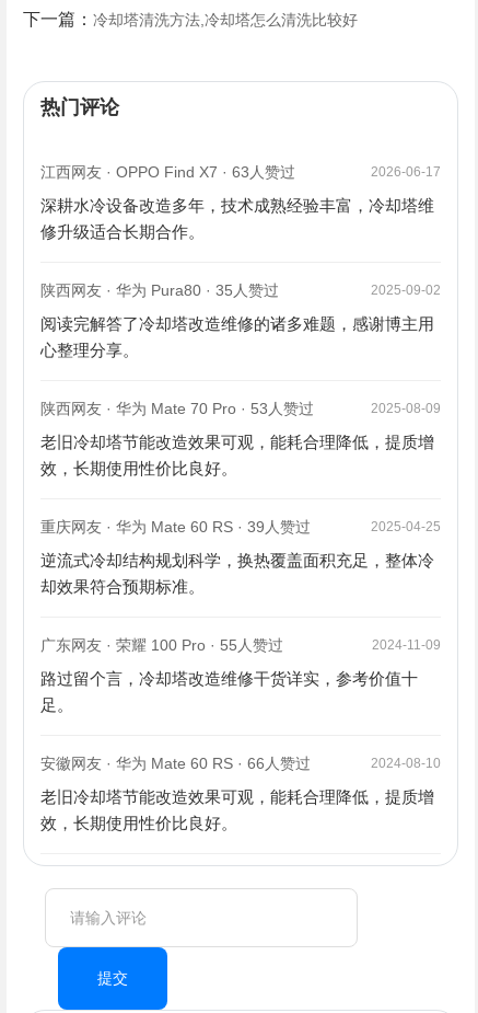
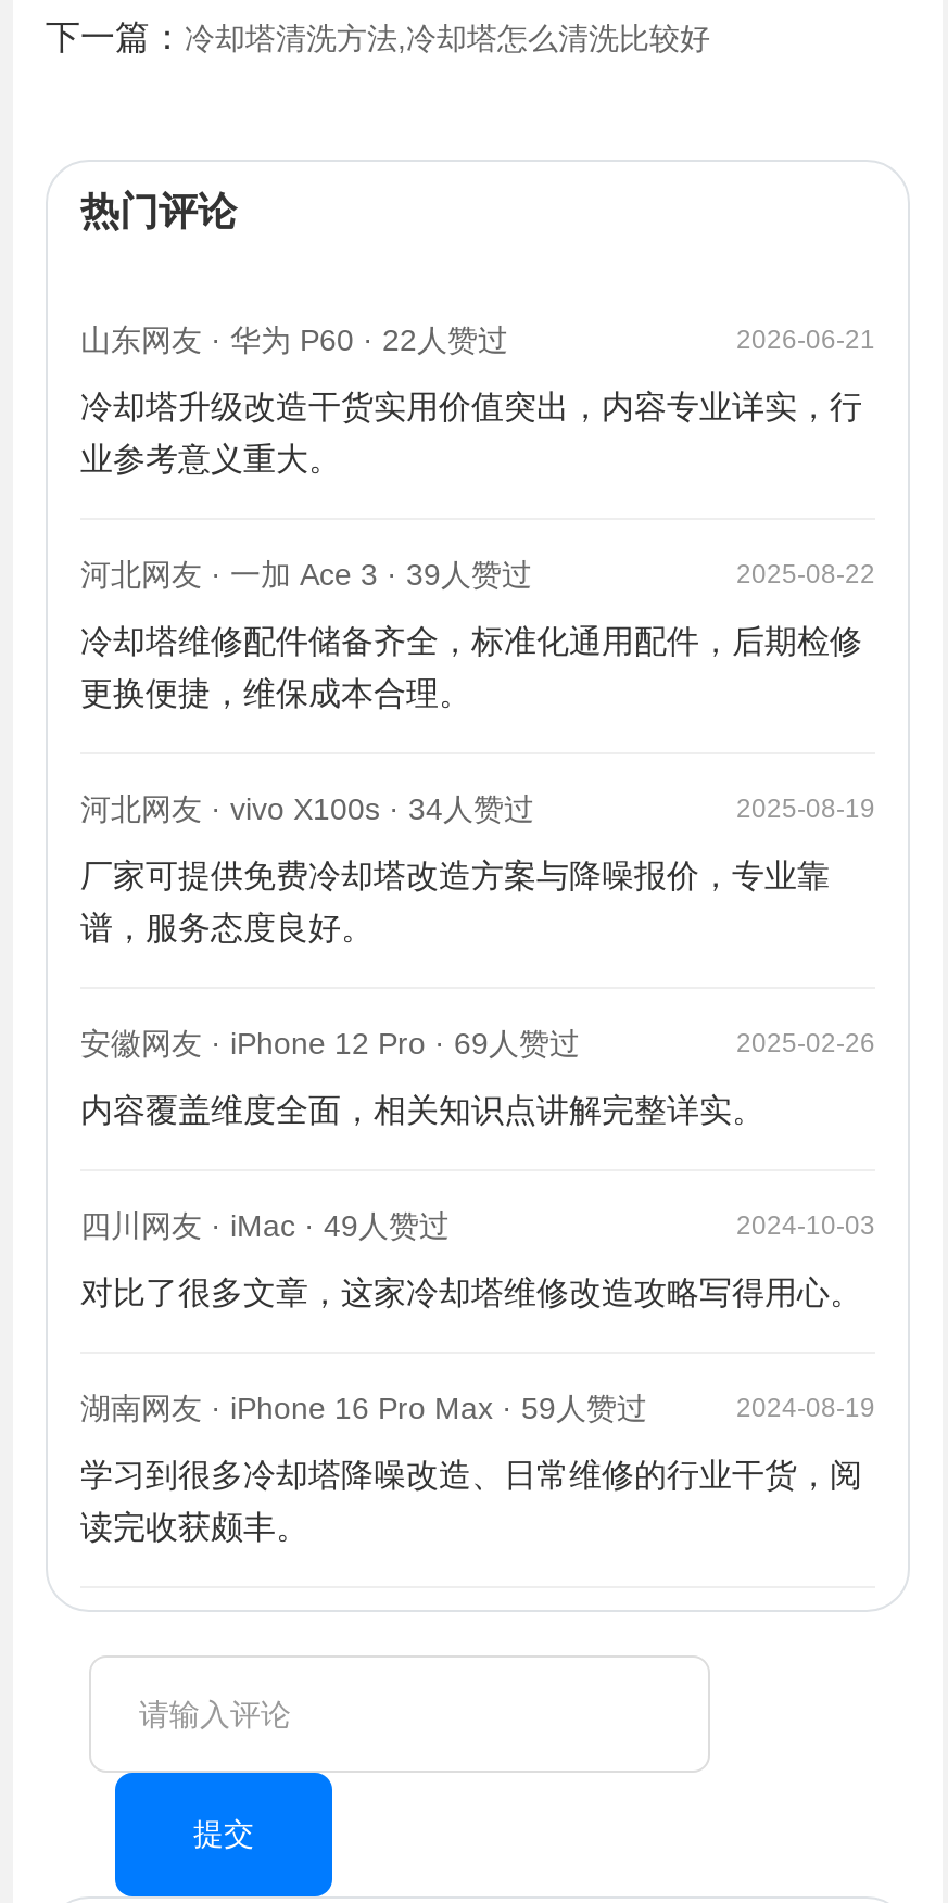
- 江西网友 · OPPO Find X7 · 63人赞过
- 2026-06-17
+ 山东网友 · 华为 P60 · 22人赞过
+ 2026-06-21

- 深耕水冷设备改造多年，技术成熟经验丰富，冷却塔维
- 修升级适合长期合作。
+ 冷却塔升级改造干货实用价值突出，内容专业详实，行
+ 业参考意义重大。

- 陕西网友 · 华为 Pura80 · 35人赞过
- 2025-09-02
+ 河北网友 · 一加 Ace 3 · 39人赞过
+ 2025-08-22

- 阅读完解答了冷却塔改造维修的诸多难题，感谢博主用
- 心整理分享。
+ 冷却塔维修配件储备齐全，标准化通用配件，后期检修
+ 更换便捷，维保成本合理。

- 陕西网友 · 华为 Mate 70 Pro · 53人赞过
- 2025-08-09
+ 河北网友 · vivo X100s · 34人赞过
+ 2025-08-19

- 老旧冷却塔节能改造效果可观，能耗合理降低，提质增
- 效，长期使用性价比良好。
+ 厂家可提供免费冷却塔改造方案与降噪报价，专业靠
+ 谱，服务态度良好。

- 重庆网友 · 华为 Mate 60 RS · 39人赞过
- 2025-04-25
+ 安徽网友 · iPhone 12 Pro · 69人赞过
+ 2025-02-26

- 逆流式冷却结构规划科学，换热覆盖面积充足，整体冷
- 却效果符合预期标准。
+ 内容覆盖维度全面，相关知识点讲解完整详实。

- 广东网友 · 荣耀 100 Pro · 55人赞过
- 2024-11-09
+ 四川网友 · iMac · 49人赞过
+ 2024-10-03

- 路过留个言，冷却塔改造维修干货详实，参考价值十
- 足。
+ 对比了很多文章，这家冷却塔维修改造攻略写得用心。

- 安徽网友 · 华为 Mate 60 RS · 66人赞过
- 2024-08-10
+ 湖南网友 · iPhone 16 Pro Max · 59人赞过
+ 2024-08-19

- 老旧冷却塔节能改造效果可观，能耗合理降低，提质增
- 效，长期使用性价比良好。
+ 学习到很多冷却塔降噪改造、日常维修的行业干货，阅
+ 读完收获颇丰。
